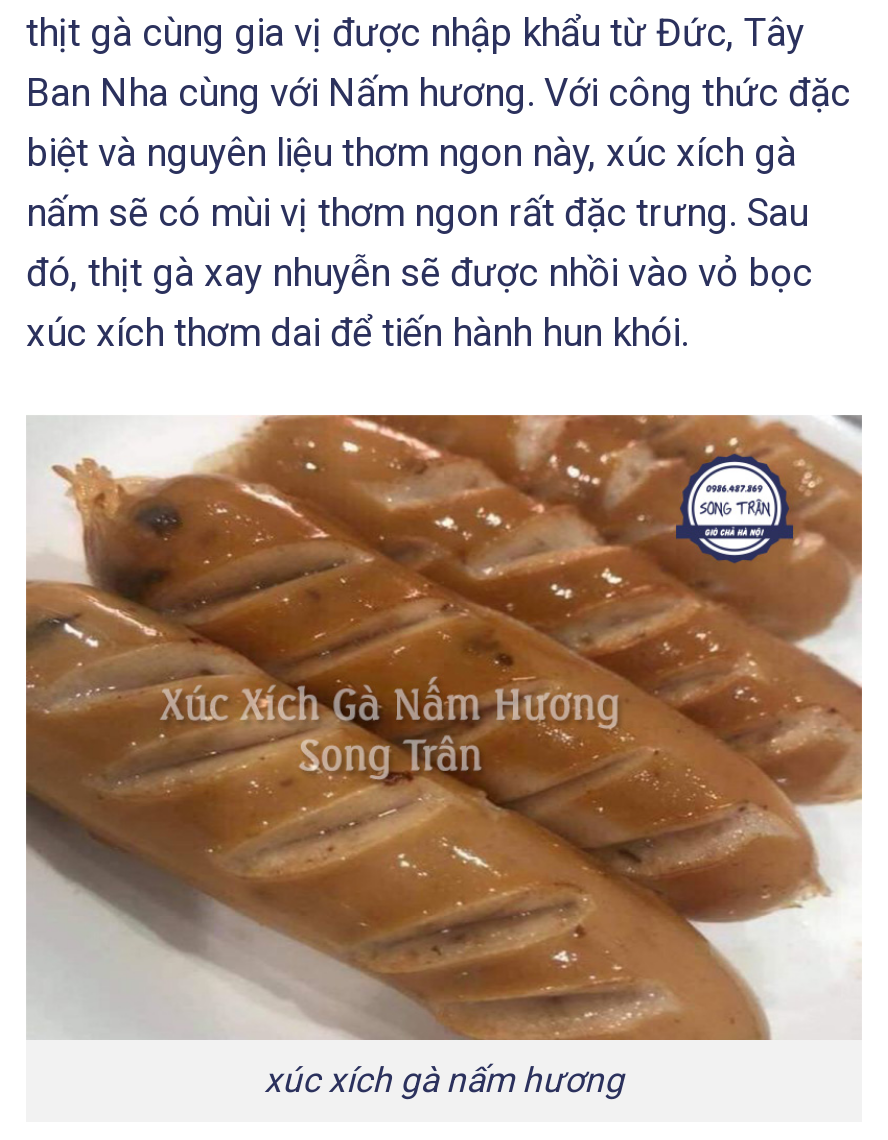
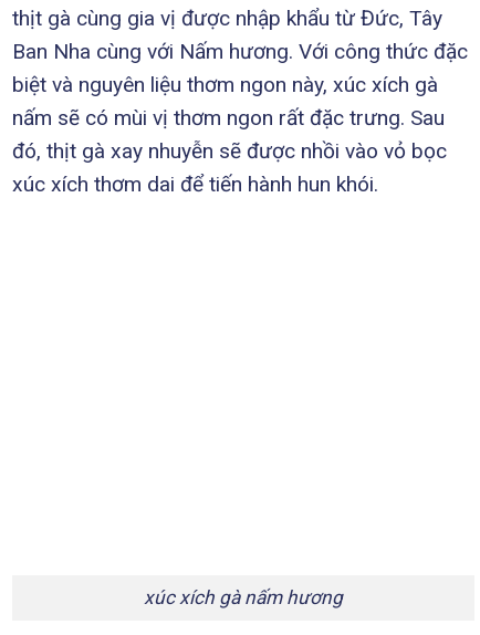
- [image]
